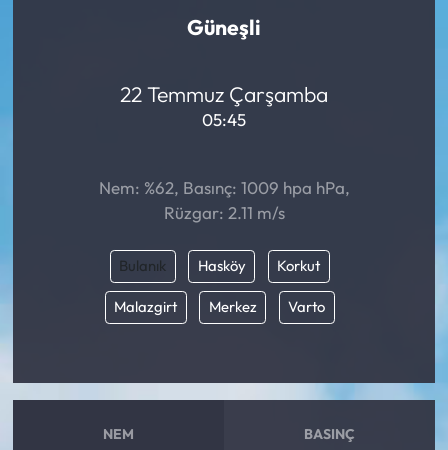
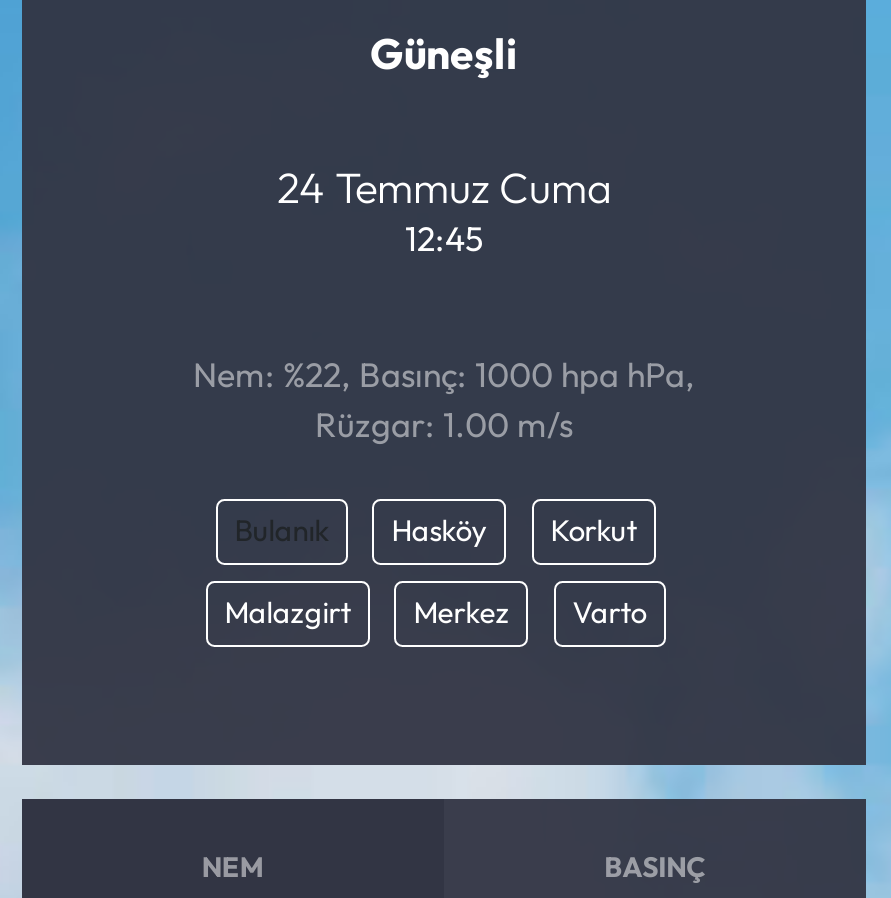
- 22 Temmuz Çarşamba
+ 24 Temmuz Cuma

- 05:45
+ 12:45

- Nem: %62, Basınç: 1009 hpa hPa,
+ Nem: %22, Basınç: 1000 hpa hPa,

- Rüzgar: 2.11 m/s
+ Rüzgar: 1.00 m/s
